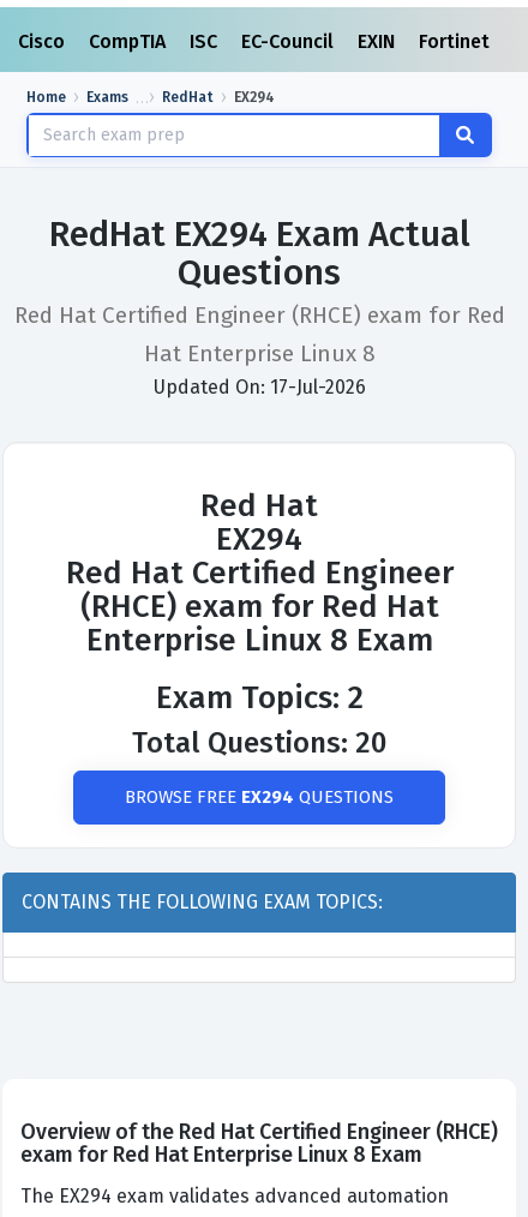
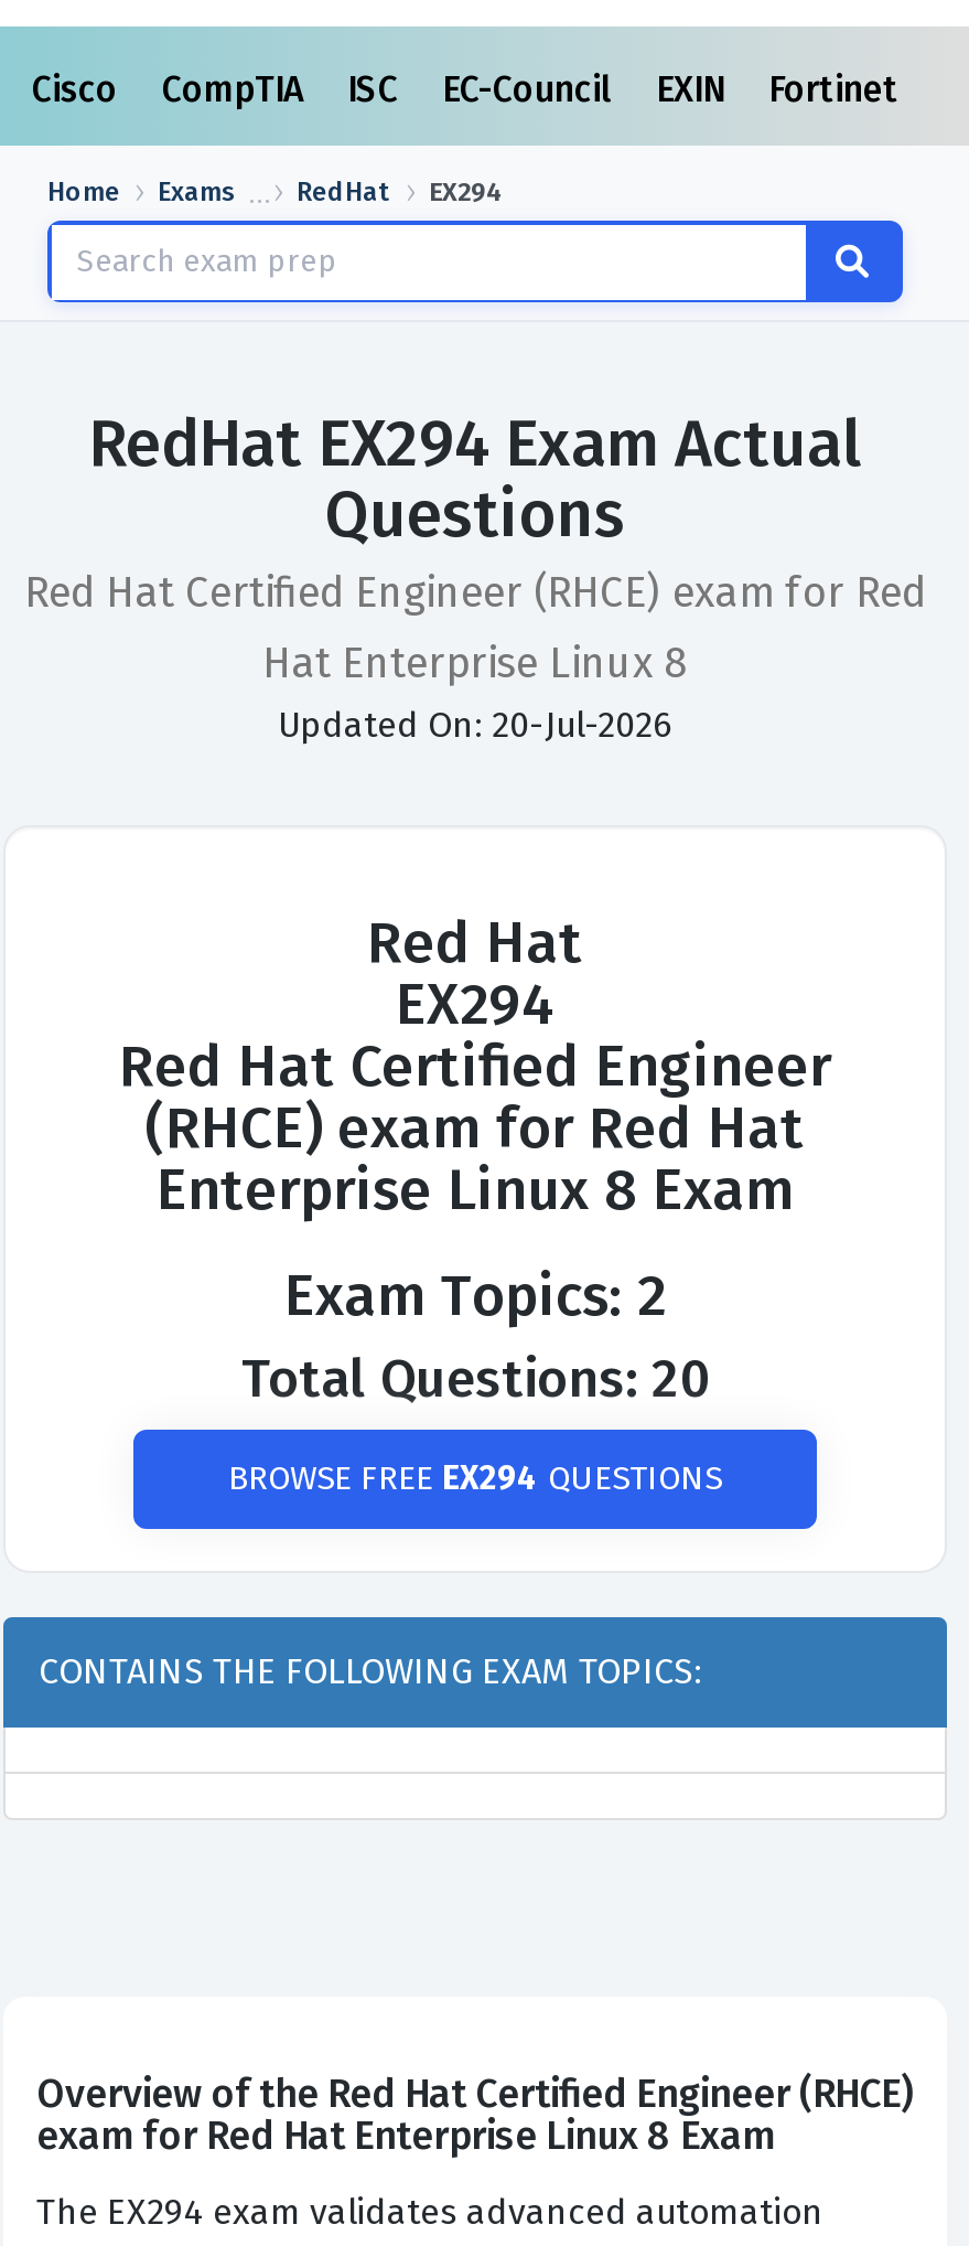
- Updated On: 17-Jul-2026
+ Updated On: 20-Jul-2026
